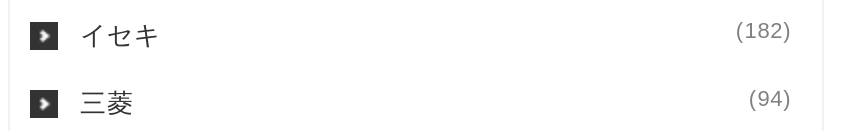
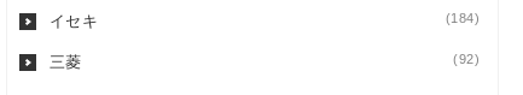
- (182)
+ (184)

- (94)
+ (92)
